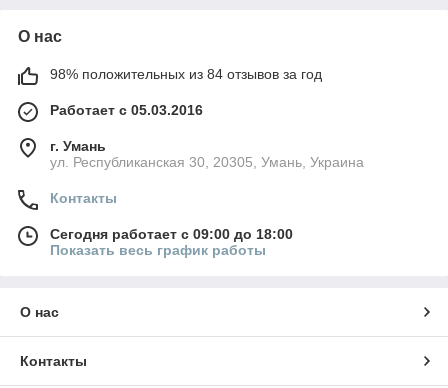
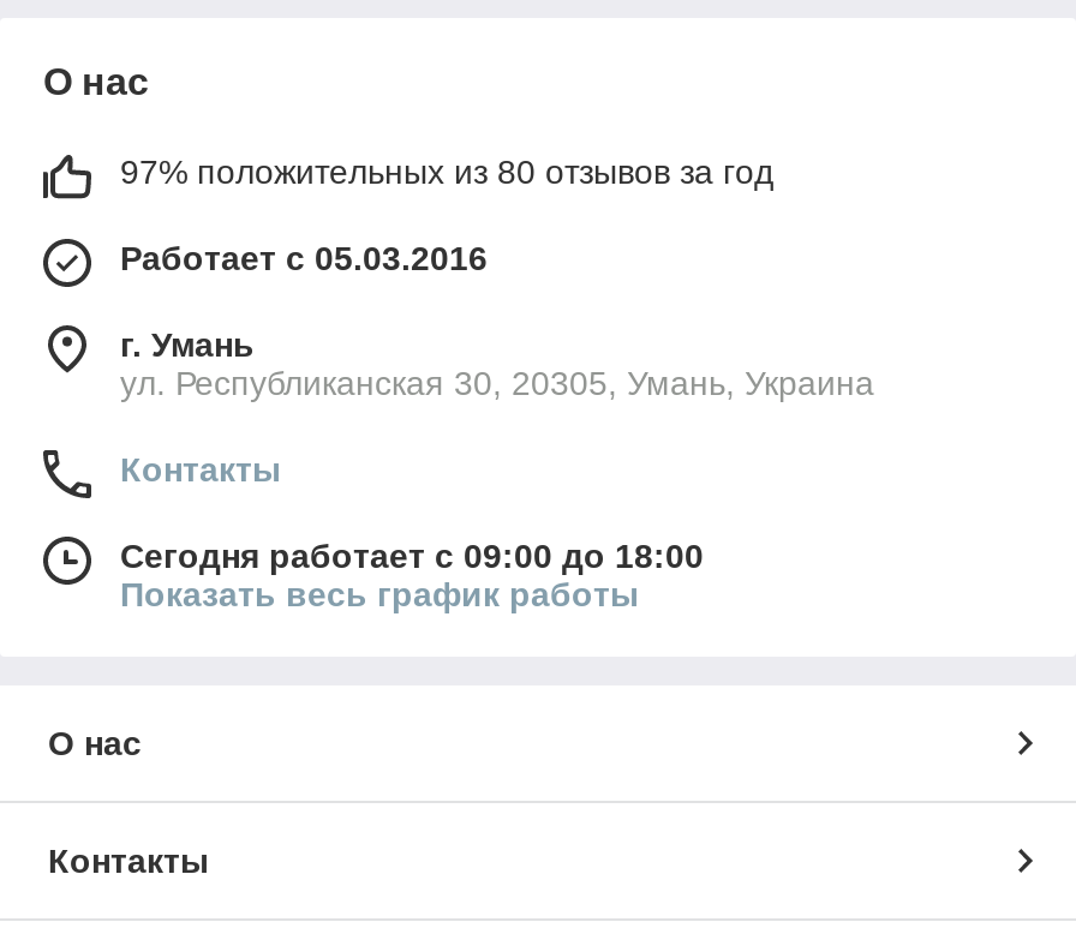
- 98% положительных из 84 отзывов за год
+ 97% положительных из 80 отзывов за год
